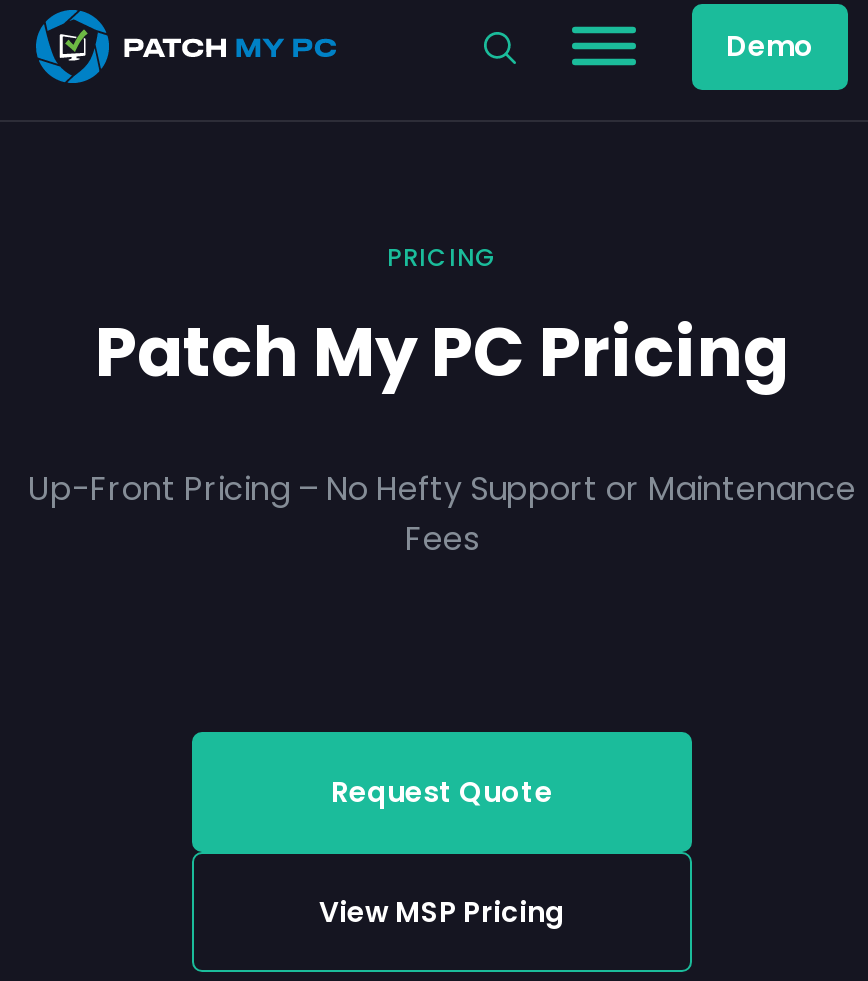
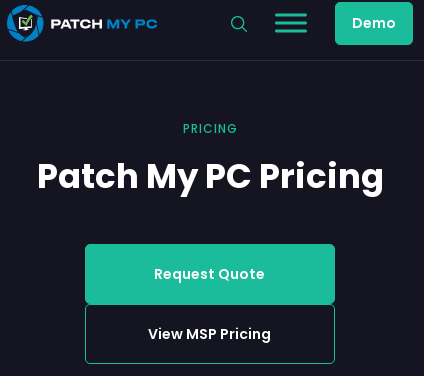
- Up-Front Pricing – No Hefty Support or Maintenance
- Fees
